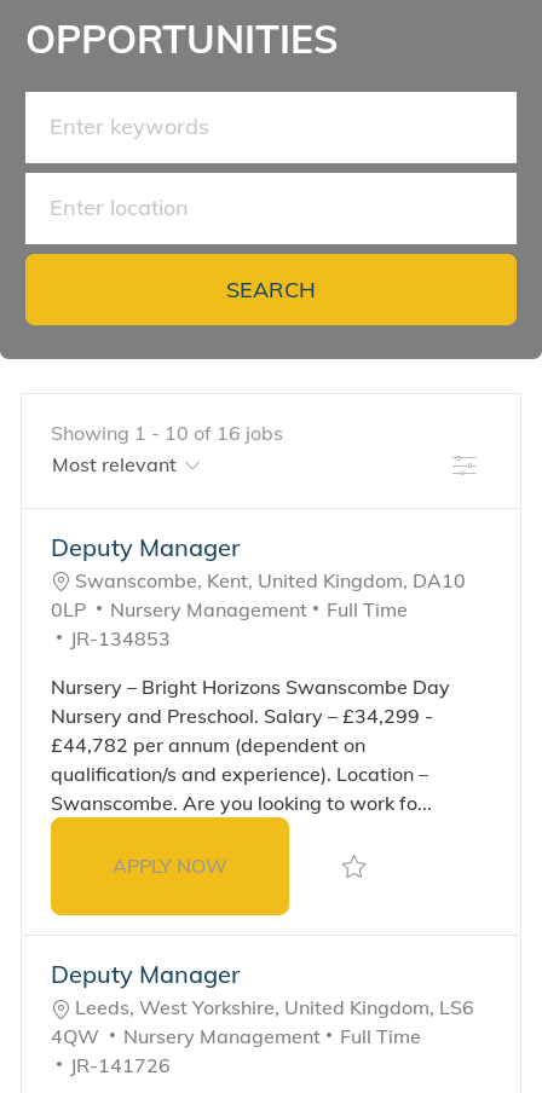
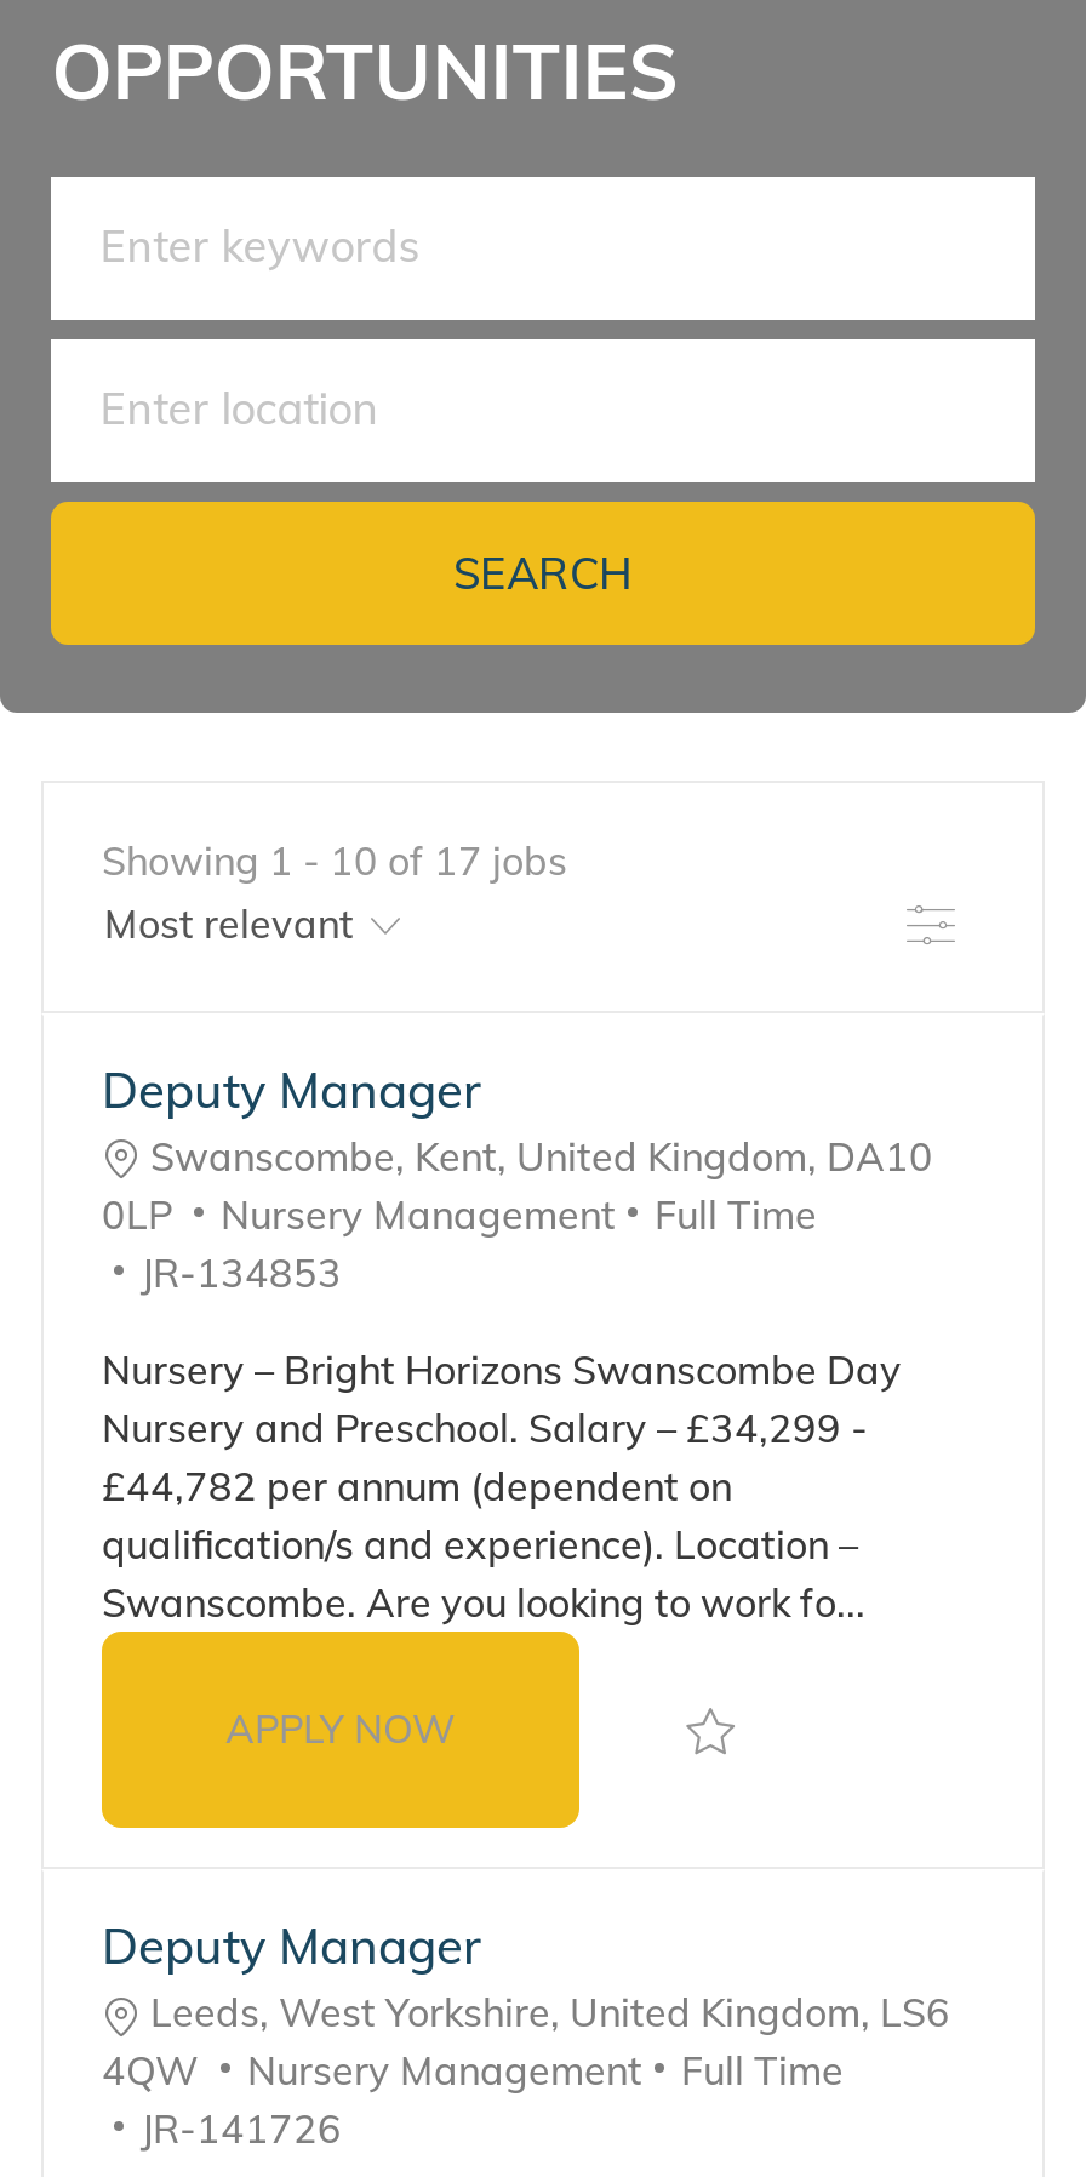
- Showing 1 - 10 of 16 jobs
+ Showing 1 - 10 of 17 jobs
